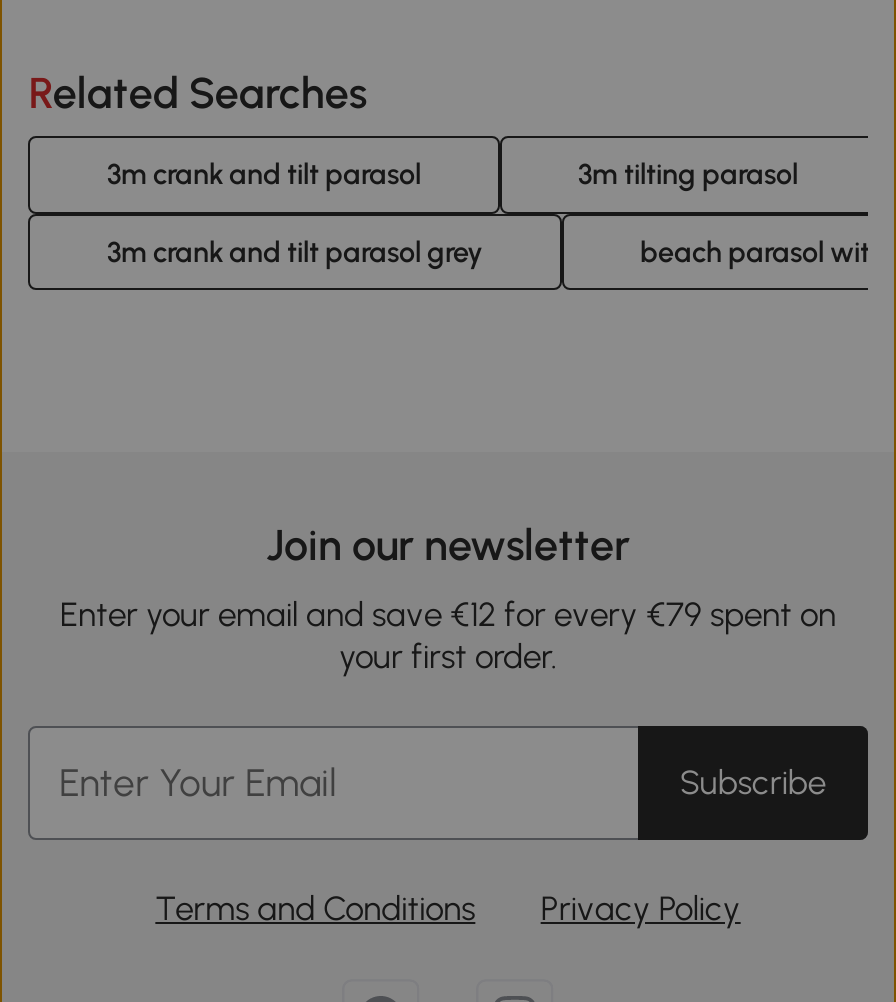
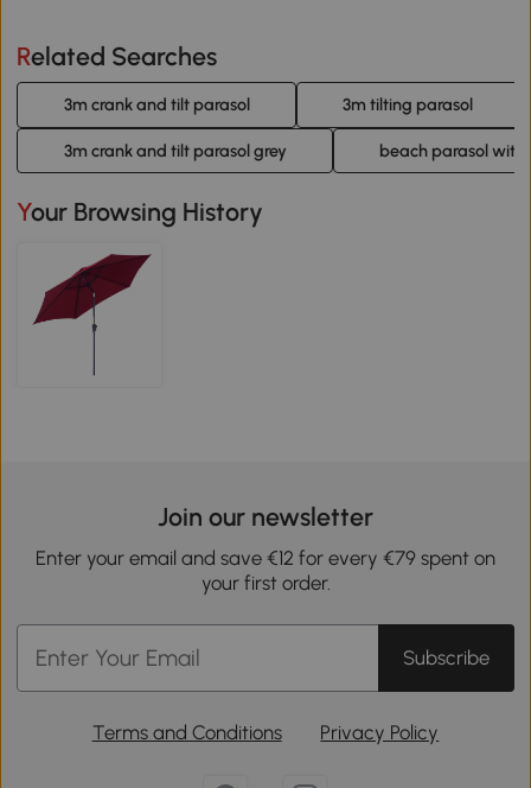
+ Your Browsing History

+ [image]
